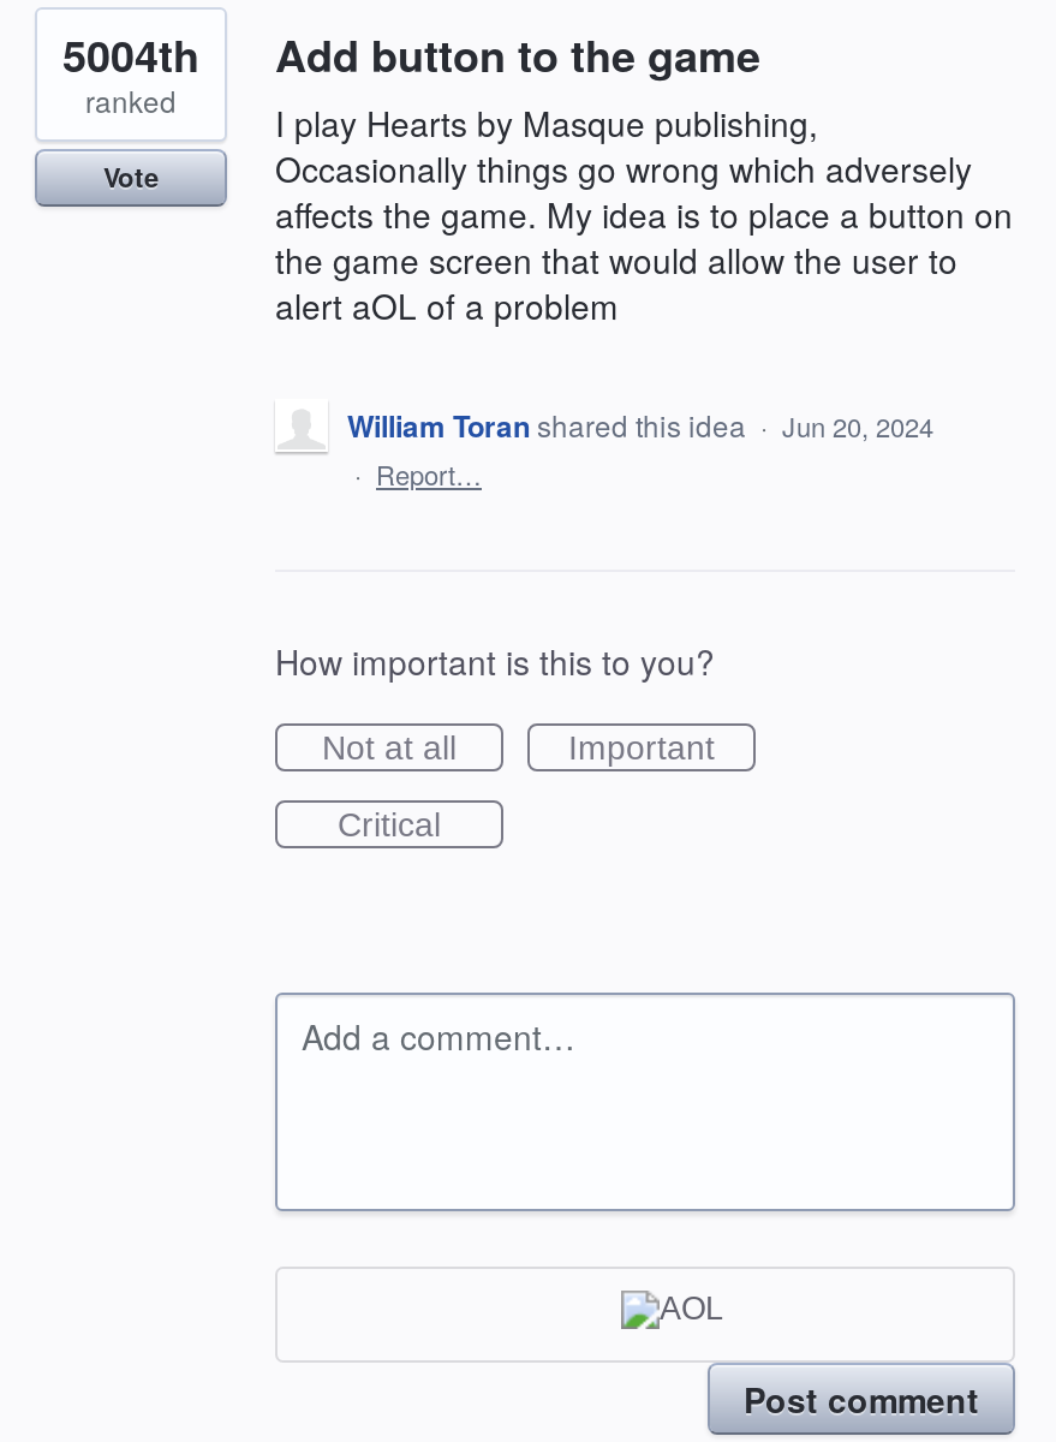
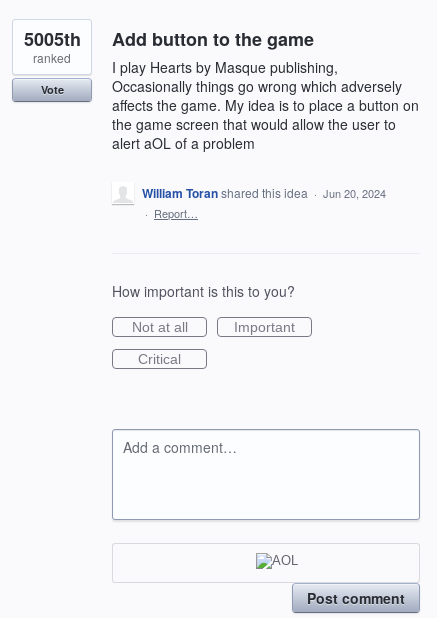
- 5004th Add button to the game
+ 5005th Add button to the game
